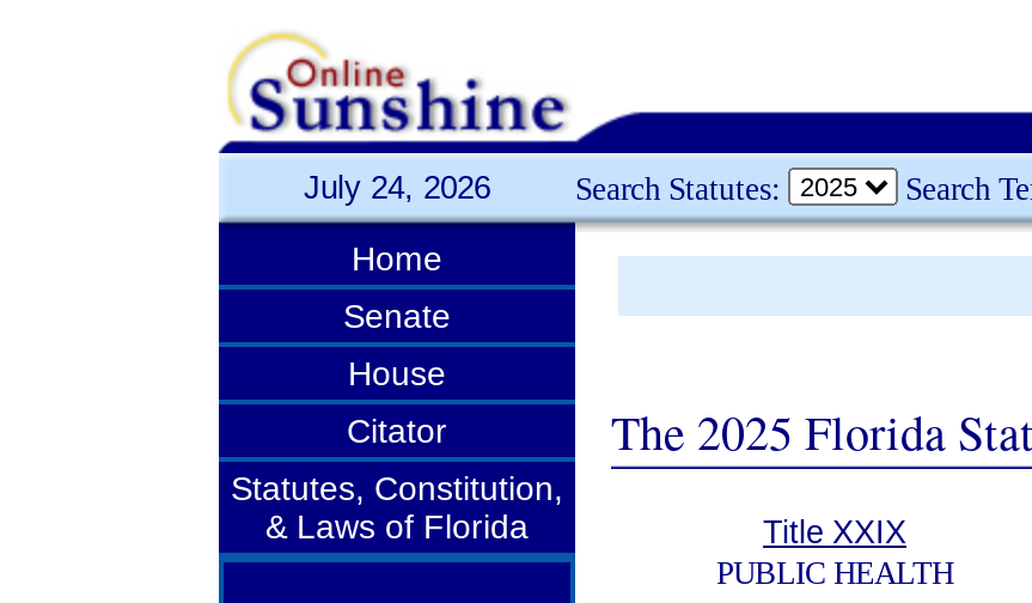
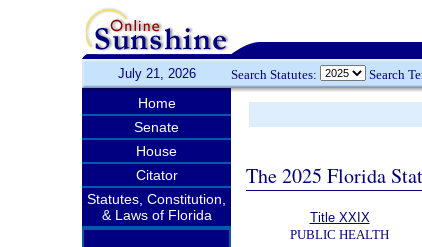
- July 24, 2026
+ July 21, 2026
